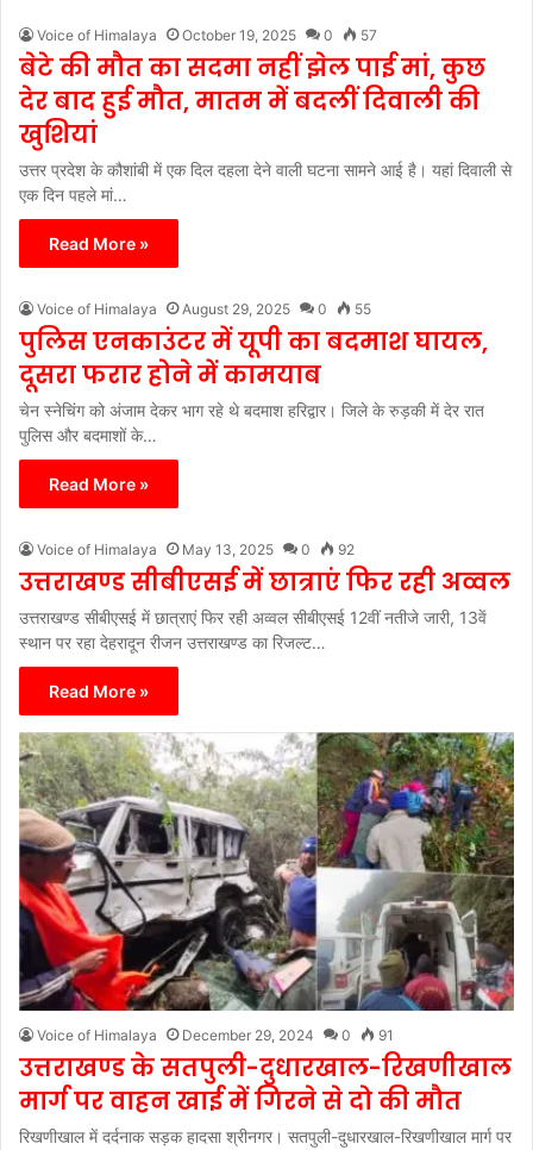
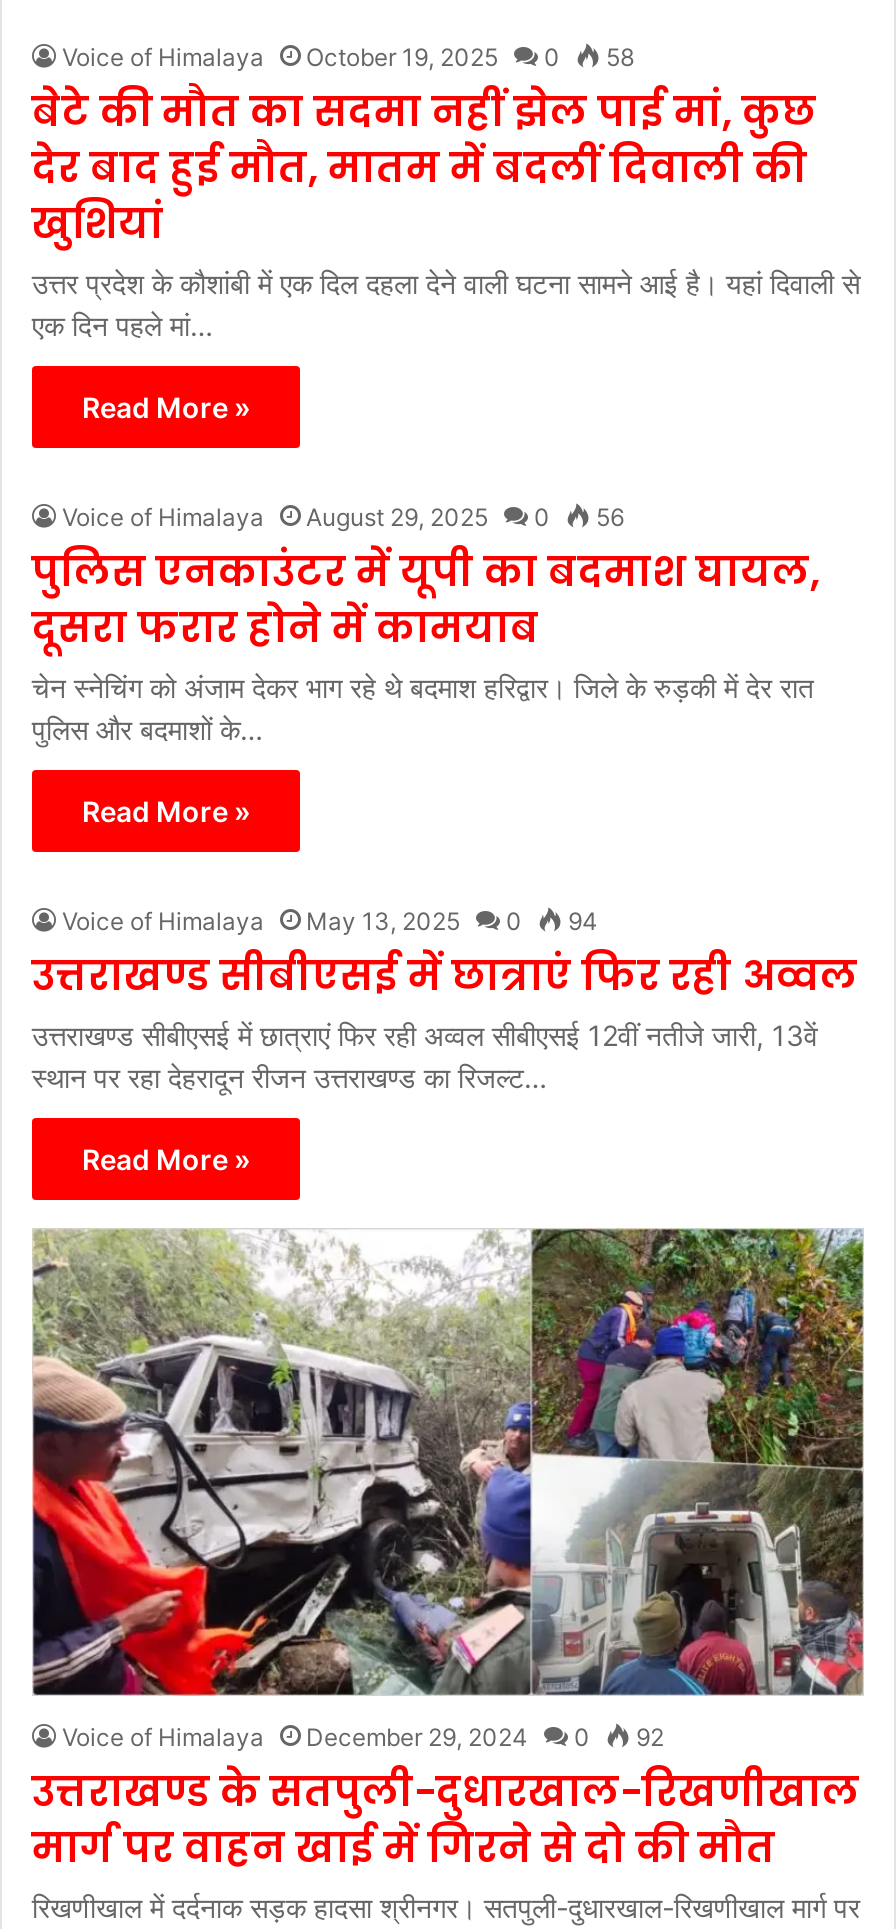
- Voice of Himalaya October 19, 2025 0 57
+ Voice of Himalaya October 19, 2025 0 58

- Voice of Himalaya August 29, 2025 0 55
+ Voice of Himalaya August 29, 2025 0 56

- Voice of Himalaya May 13, 2025 0 92
+ Voice of Himalaya May 13, 2025 0 94

- Voice of Himalaya December 29, 2024 0 91
+ Voice of Himalaya December 29, 2024 0 92
